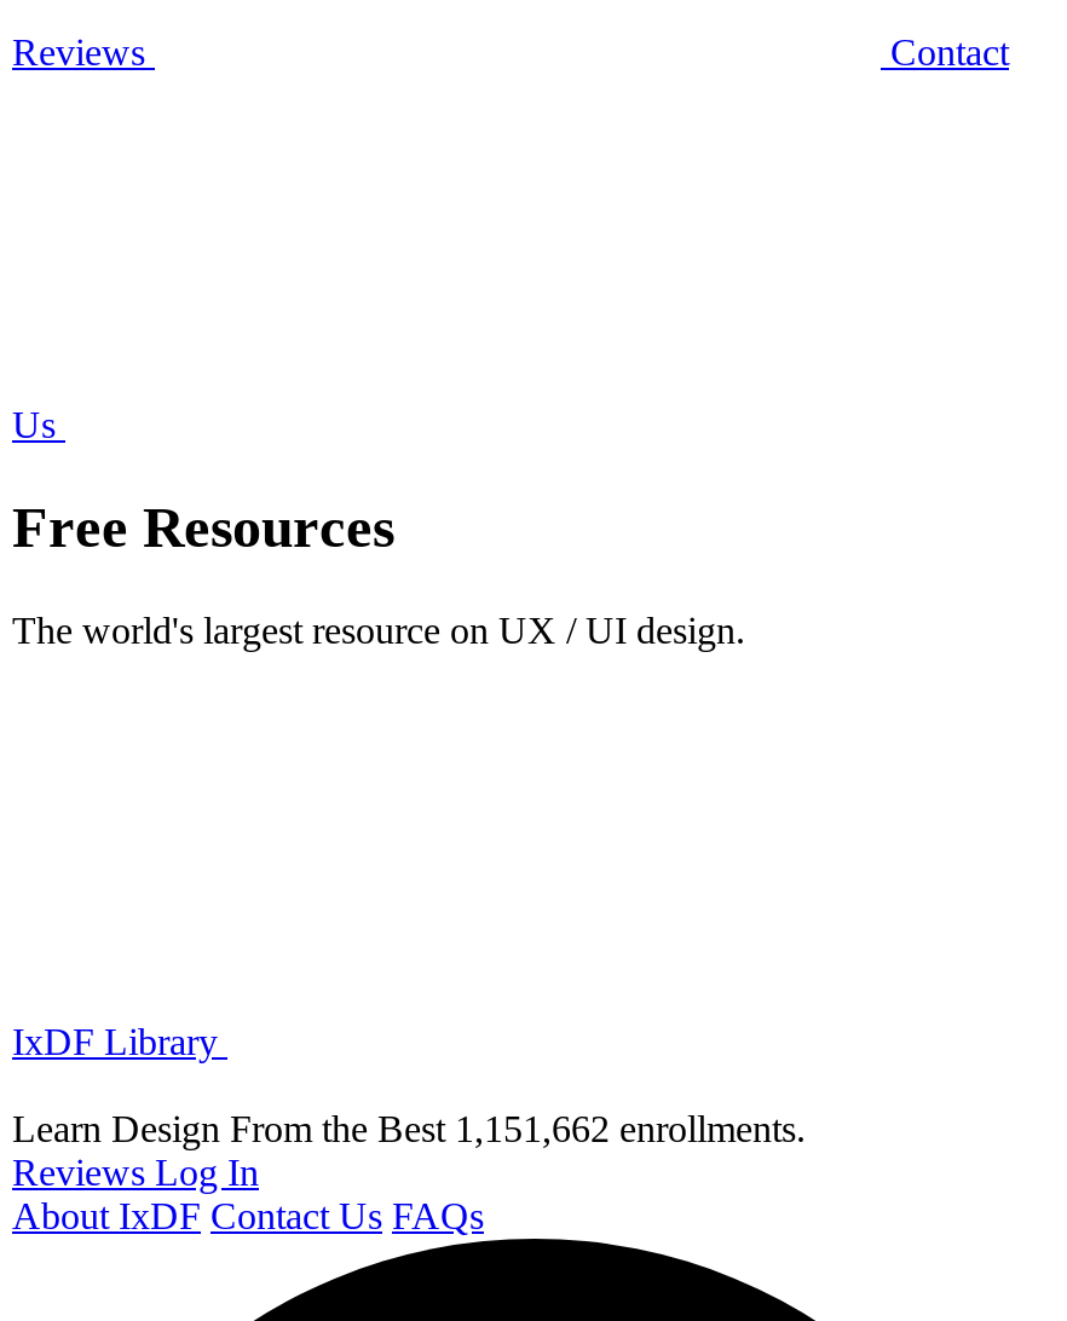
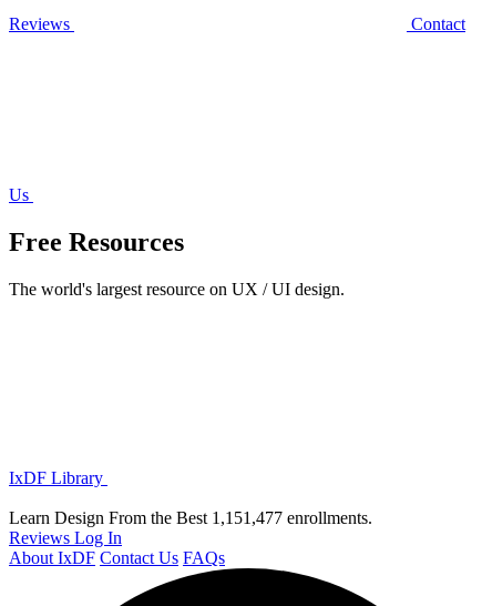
- Learn Design From the Best 1,151,662 enrollments.
+ Learn Design From the Best 1,151,477 enrollments.
